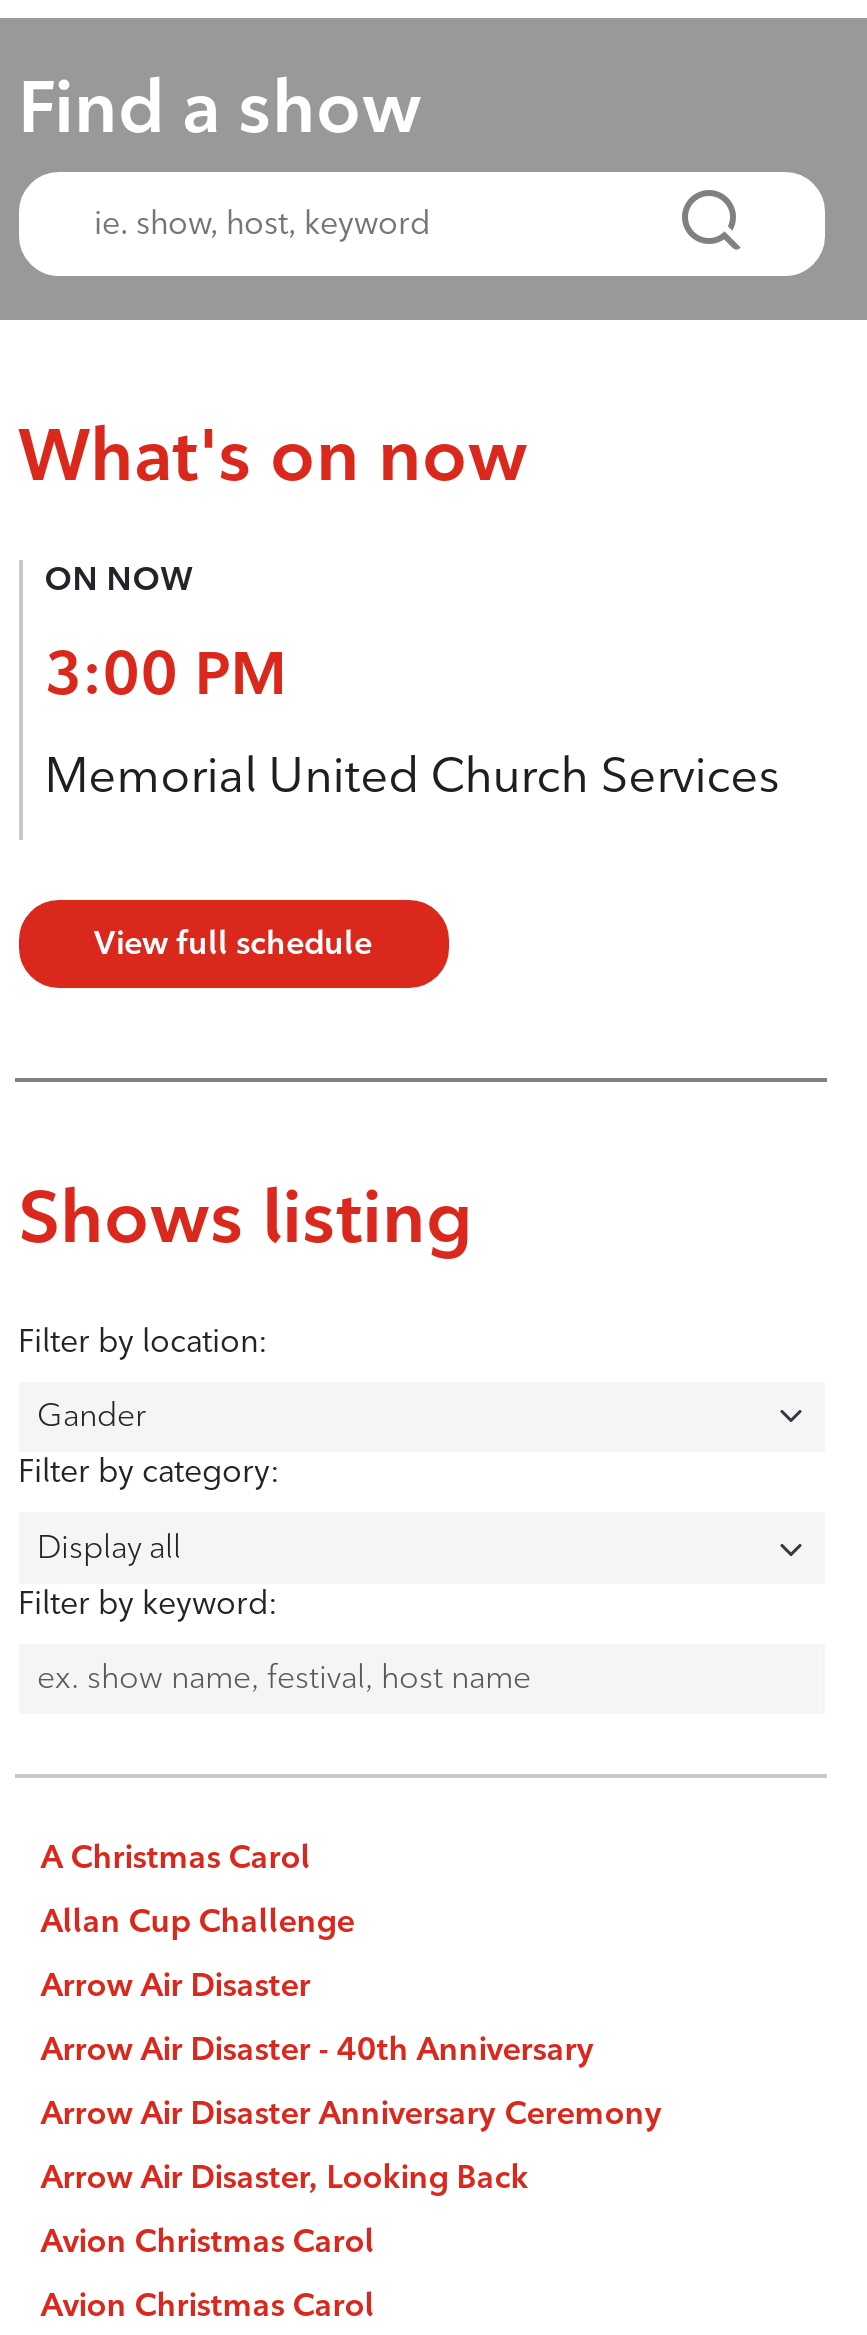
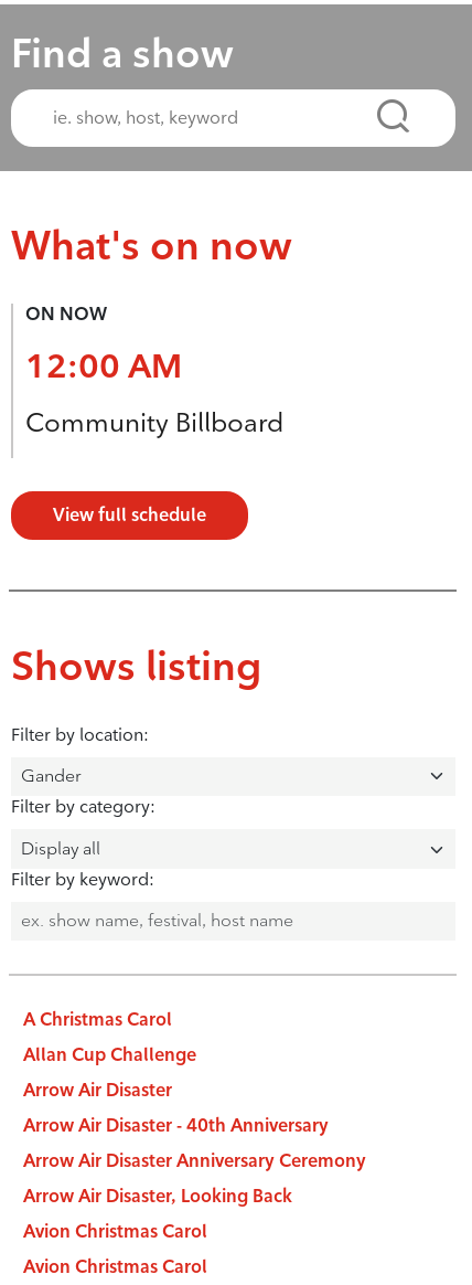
- 3:00 PM
+ 12:00 AM

- Memorial United Church Services
+ Community Billboard
